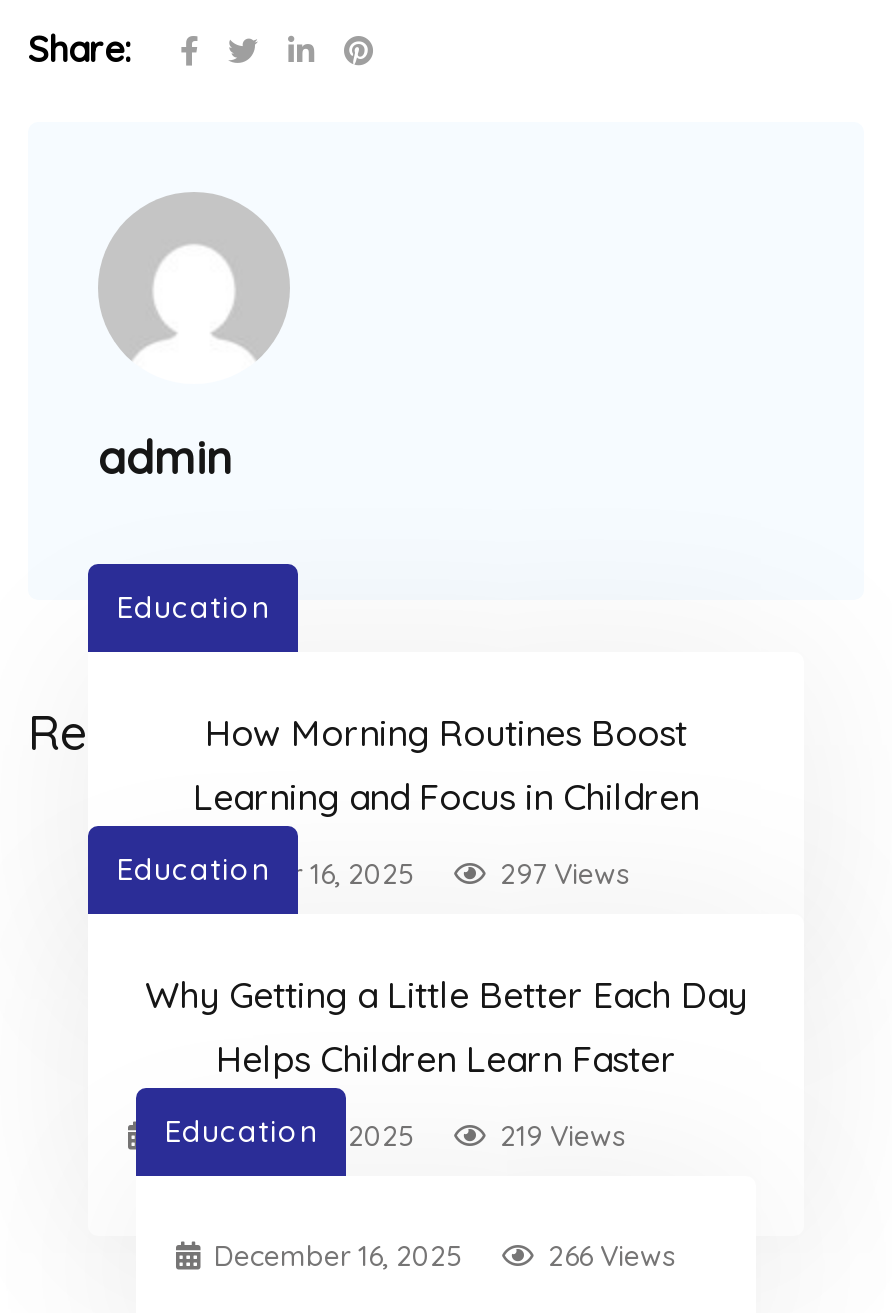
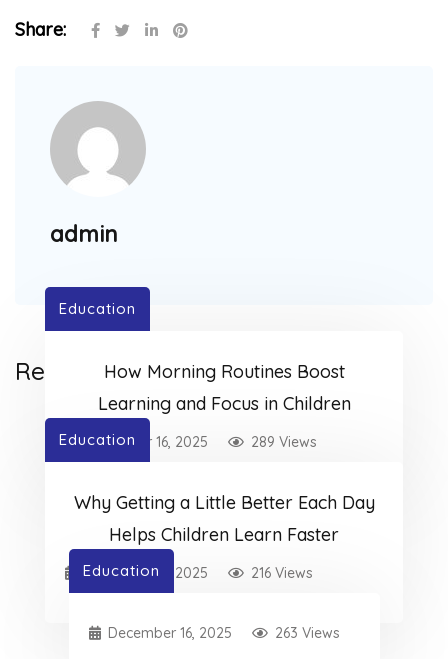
- 297 Views
+ 289 Views

- 219 Views
+ 216 Views

- 266 Views
+ 263 Views
